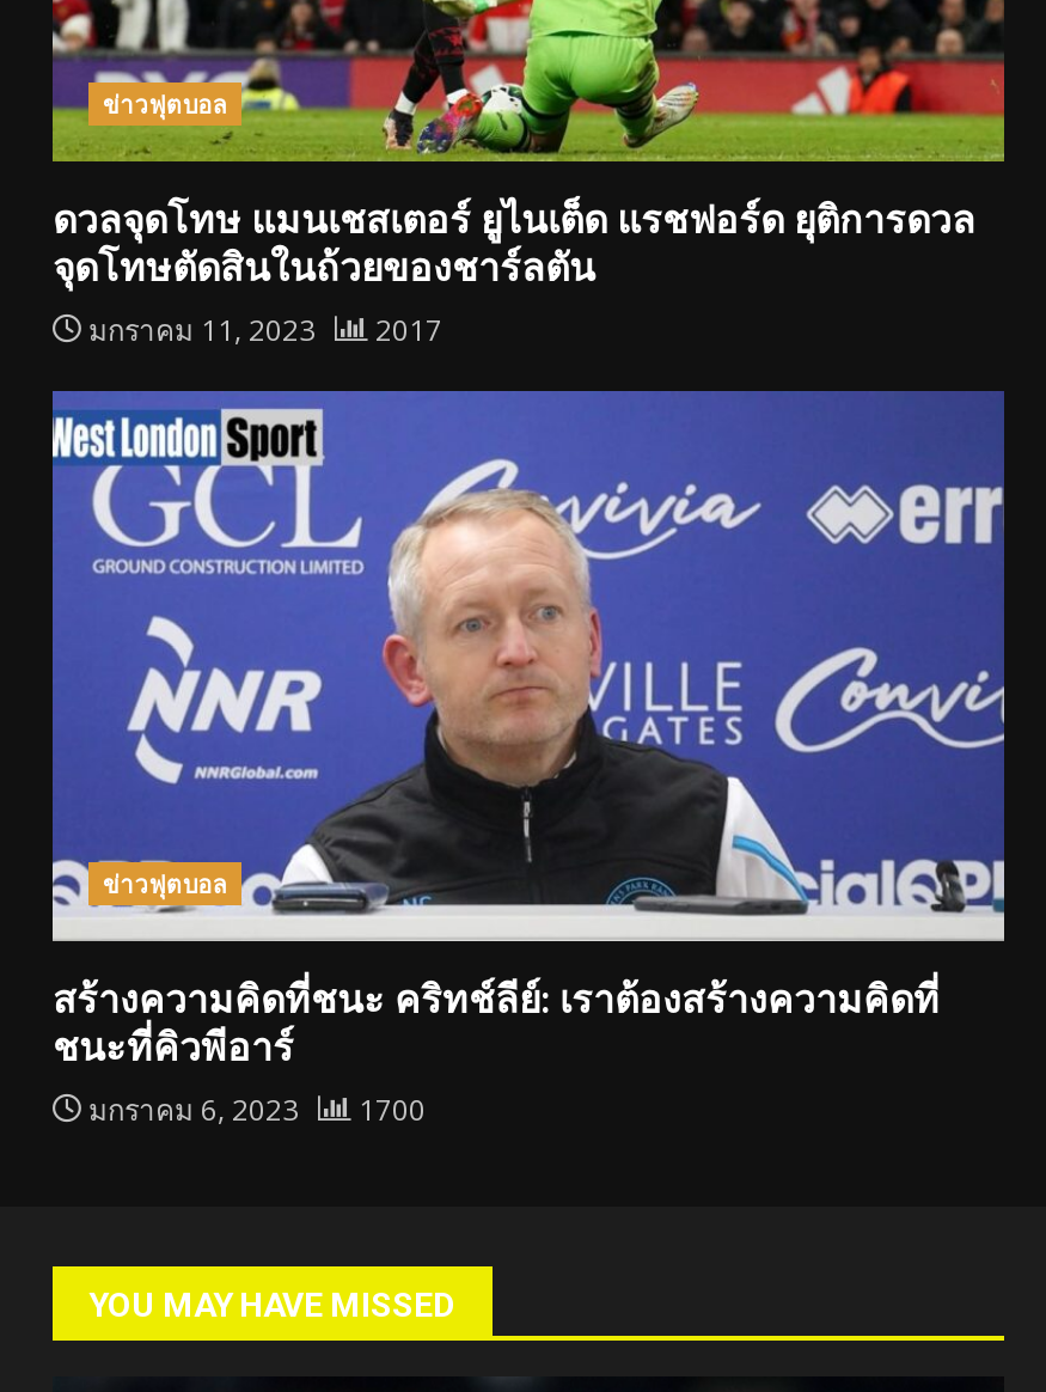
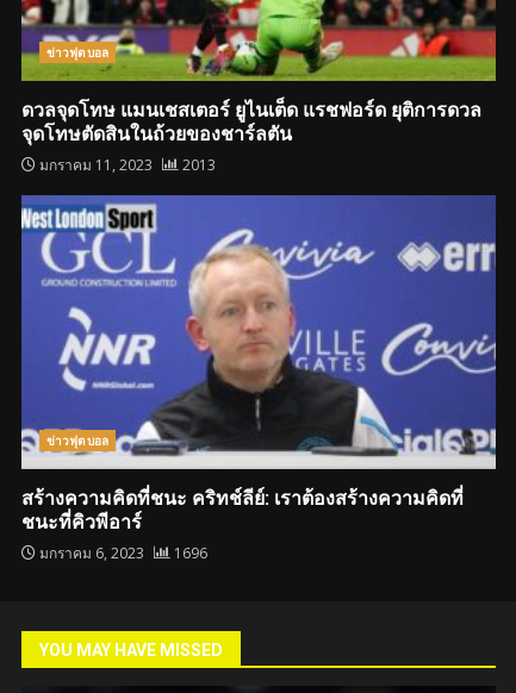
- มกราคม 11, 2023 2017
+ มกราคม 11, 2023 2013

- มกราคม 6, 2023 1700
+ มกราคม 6, 2023 1696
